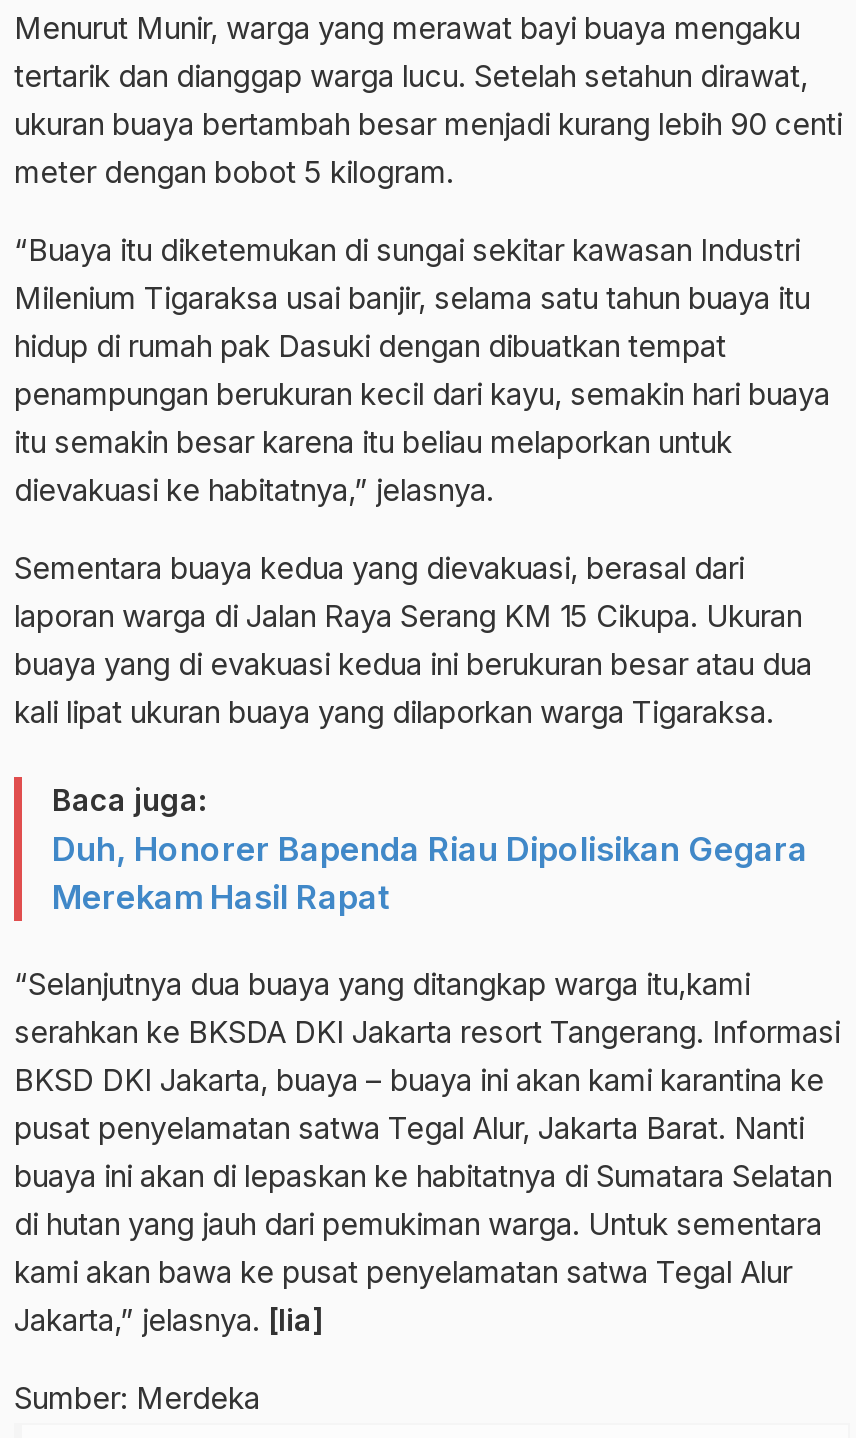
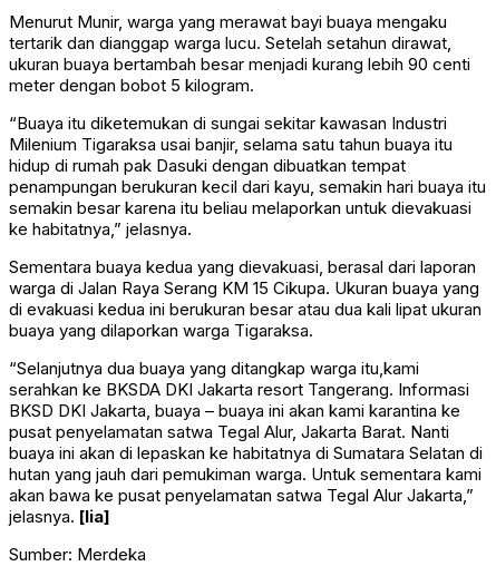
- penampungan berukuran kecil dari kayu, semakin hari buaya
- itu semakin besar karena itu beliau melaporkan untuk
- dievakuasi ke habitatnya,” jelasnya.
- Sementara buaya kedua yang dievakuasi, berasal dari
- laporan warga di Jalan Raya Serang KM 15 Cikupa. Ukuran
- buaya yang di evakuasi kedua ini berukuran besar atau dua
- kali lipat ukuran buaya yang dilaporkan warga Tigaraksa.
- Baca juga:
- Duh, Honorer Bapenda Riau Dipolisikan Gegara
- Merekam Hasil Rapat
+ penampungan berukuran kecil dari kayu, semakin hari buaya itu
+ semakin besar karena itu beliau melaporkan untuk dievakuasi
+ ke habitatnya,” jelasnya.
+ Sementara buaya kedua yang dievakuasi, berasal dari laporan
+ warga di Jalan Raya Serang KM 15 Cikupa. Ukuran buaya yang
+ di evakuasi kedua ini berukuran besar atau dua kali lipat ukuran
+ buaya yang dilaporkan warga Tigaraksa.
